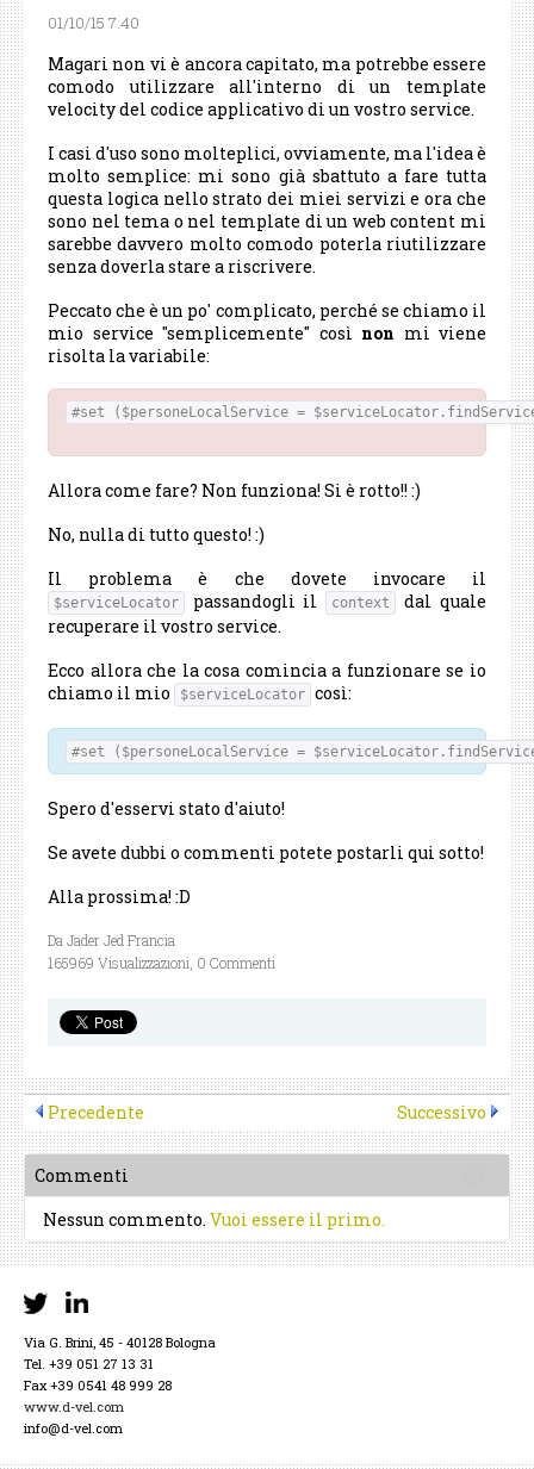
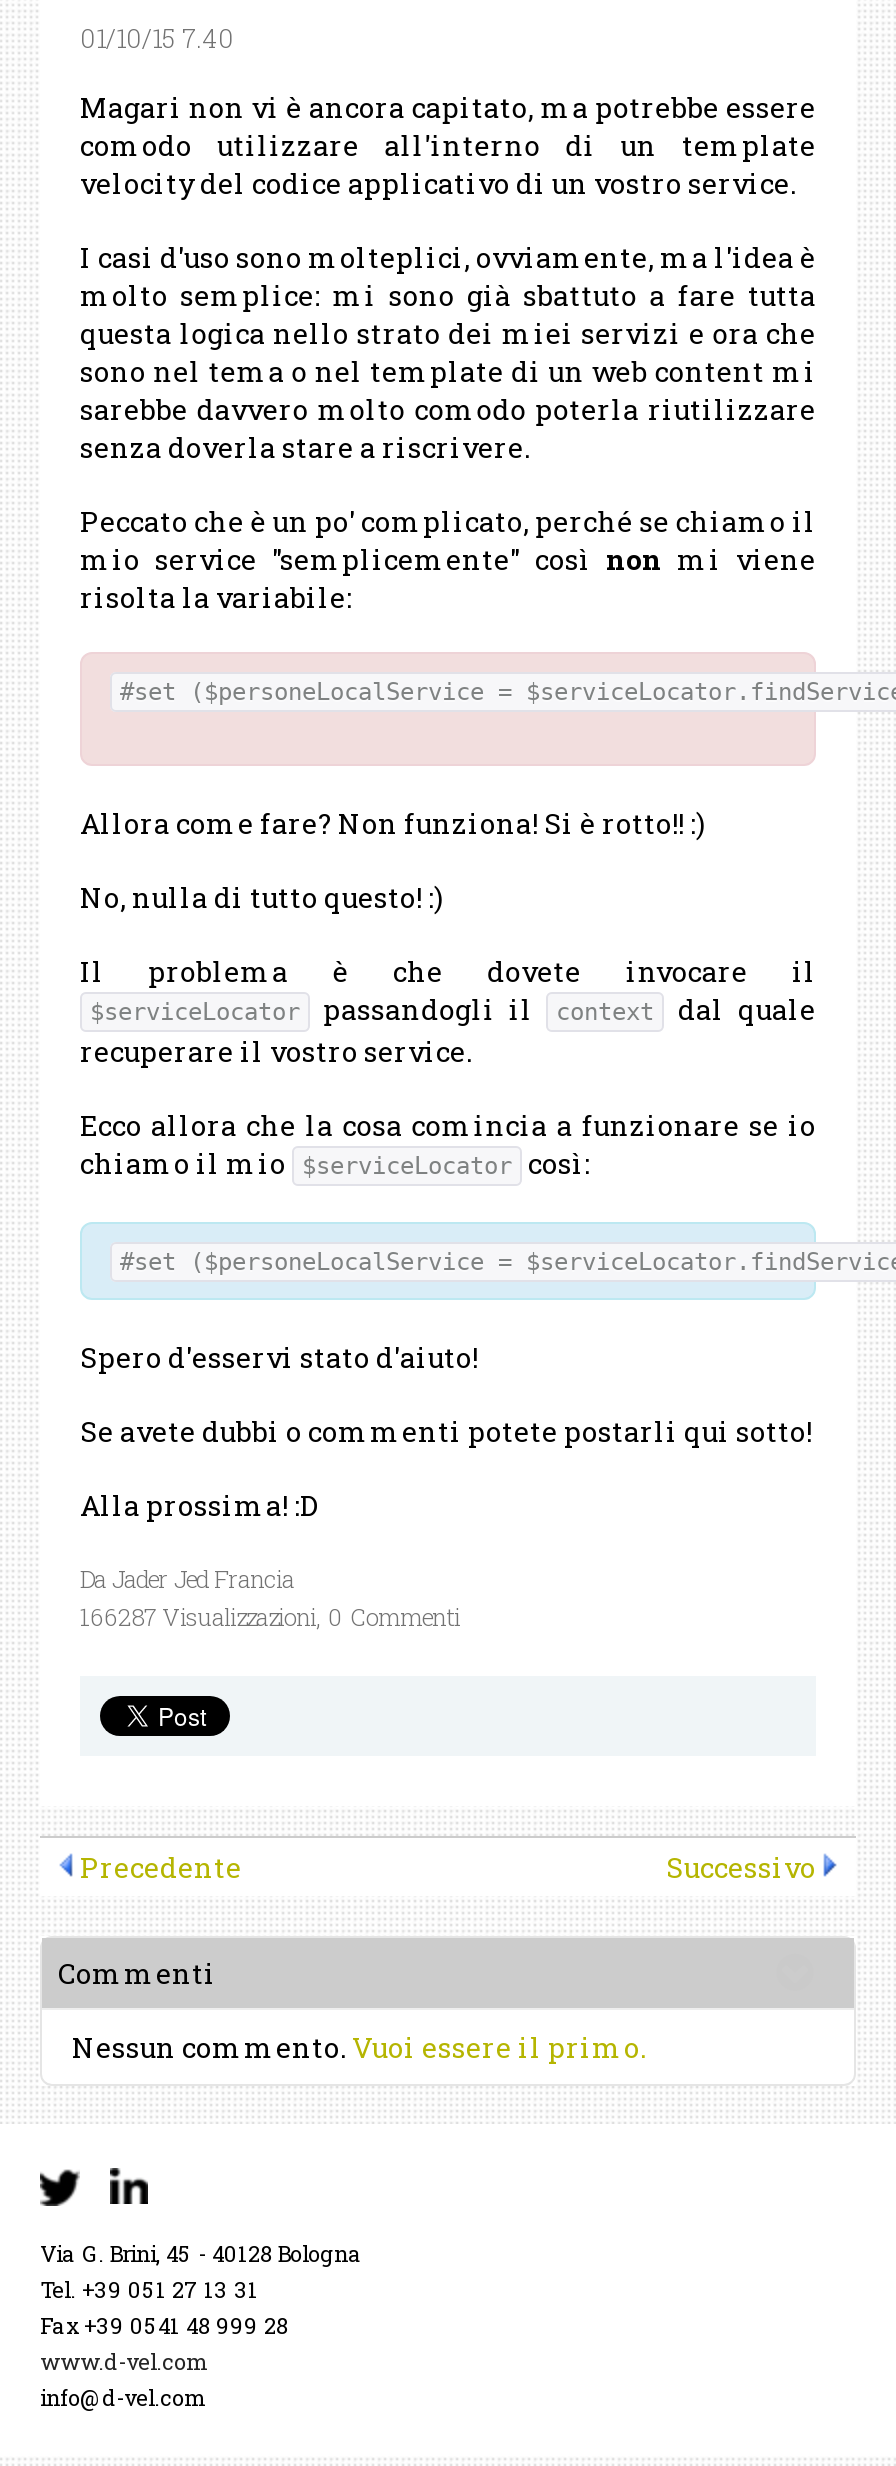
- 165969 Visualizzazioni, 0 Commenti
+ 166287 Visualizzazioni, 0 Commenti
